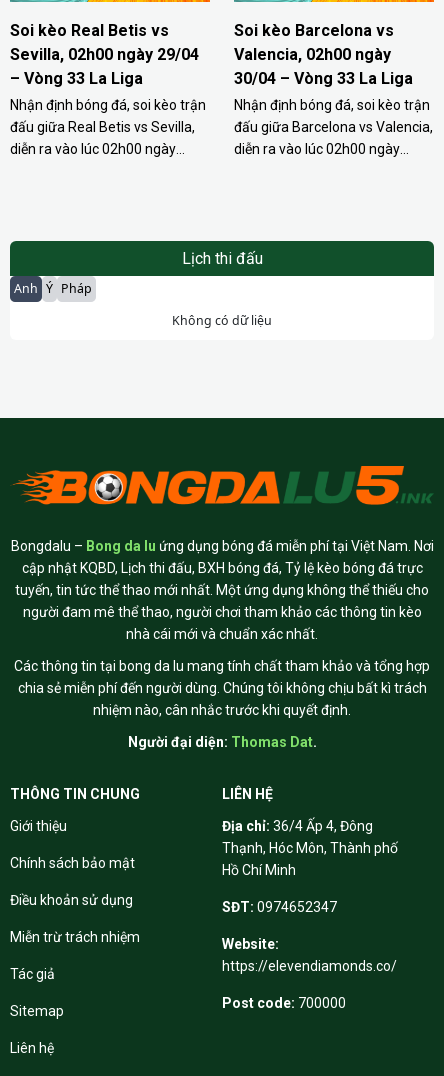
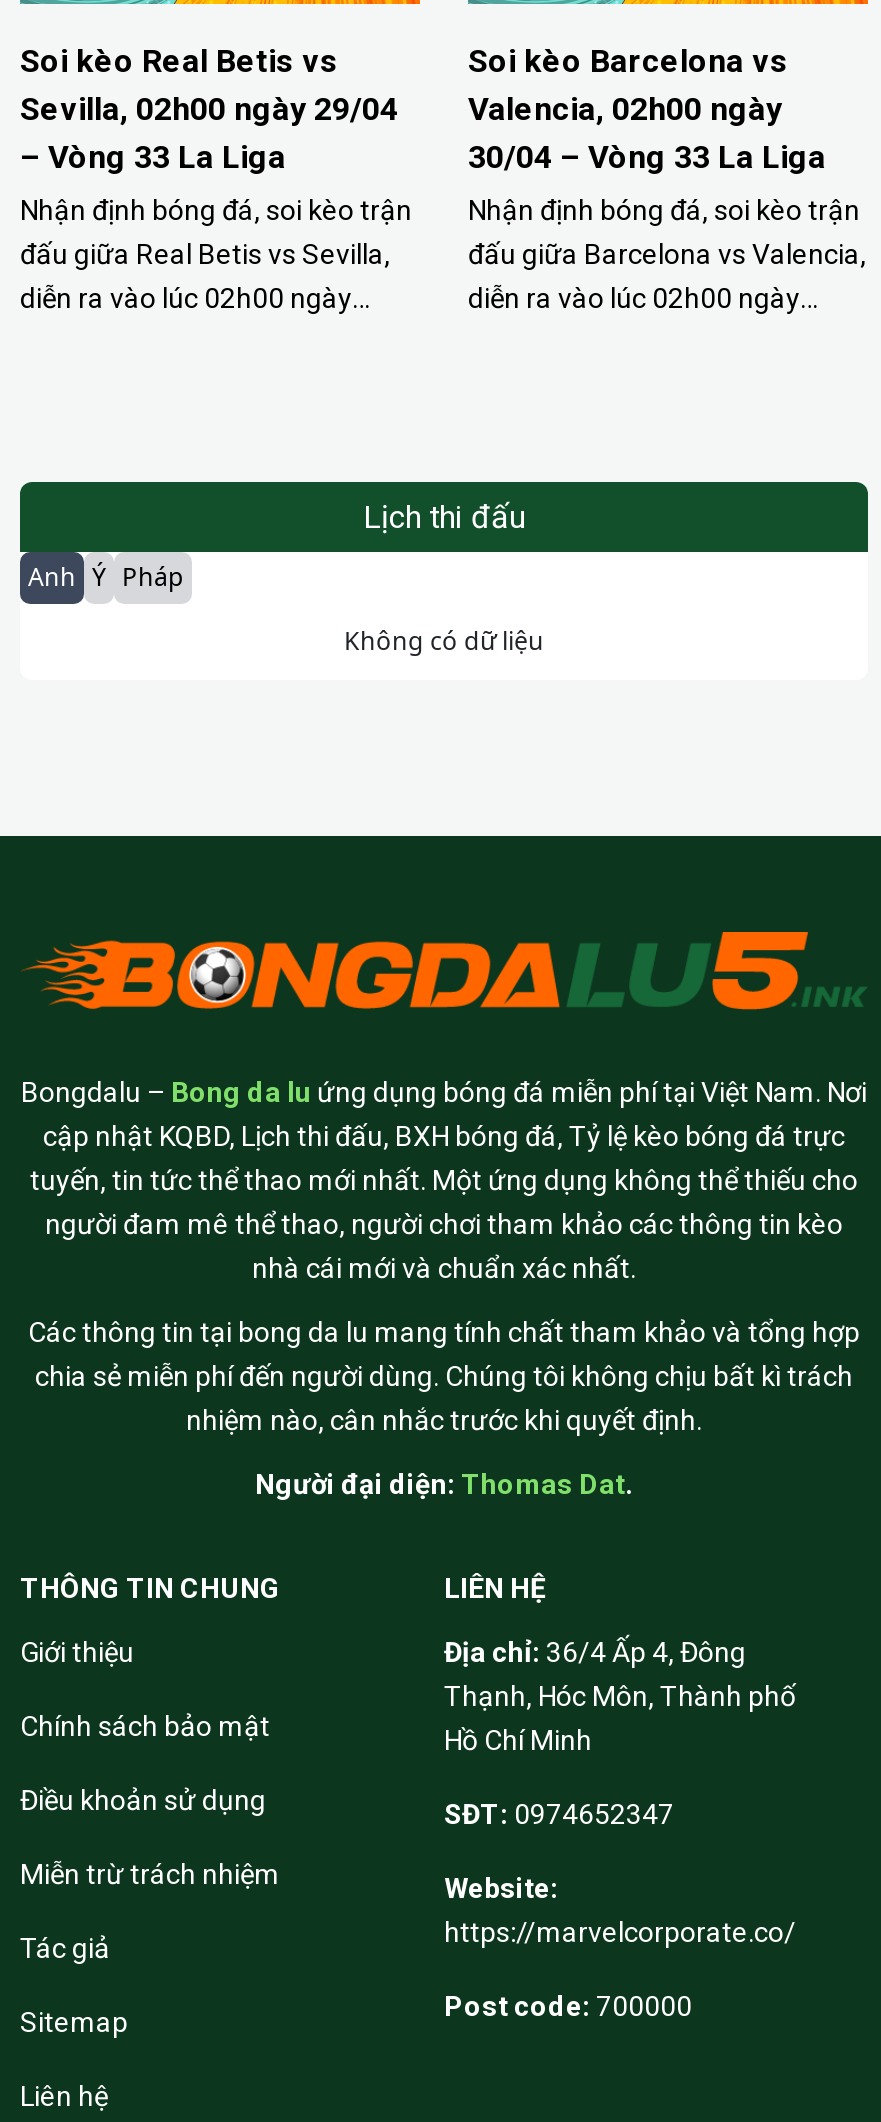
- https://elevendiamonds.co/
+ https://marvelcorporate.co/
